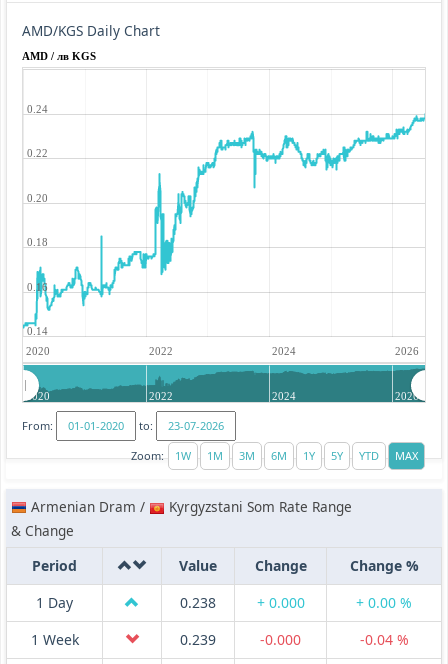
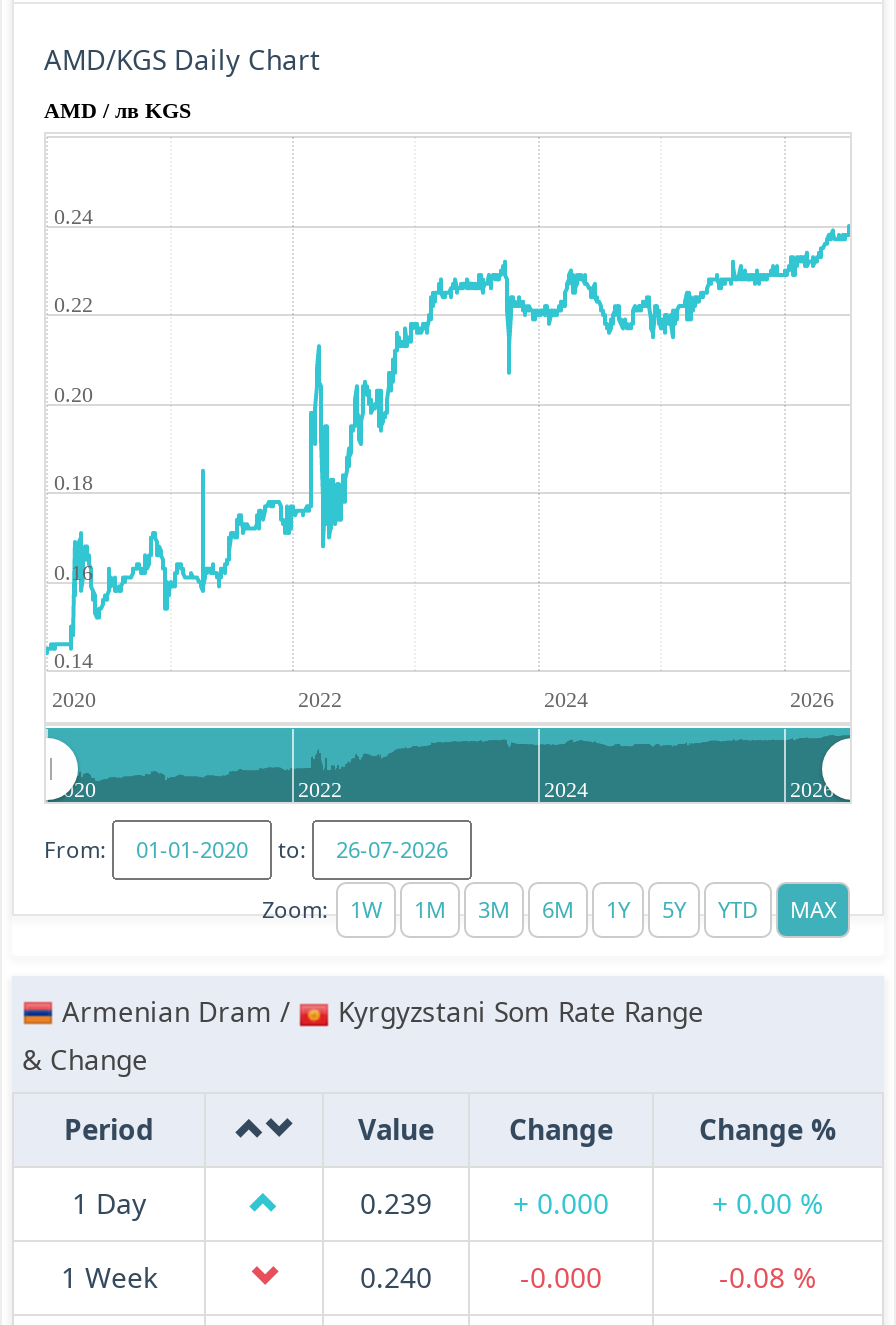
- 0.238
+ 0.239

- 0.239
+ 0.240

- -0.04 %
+ -0.08 %
